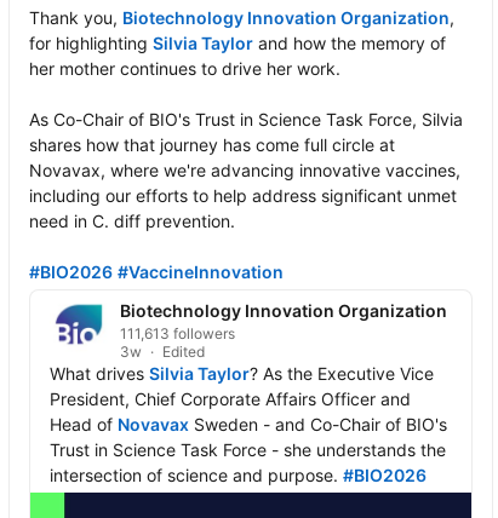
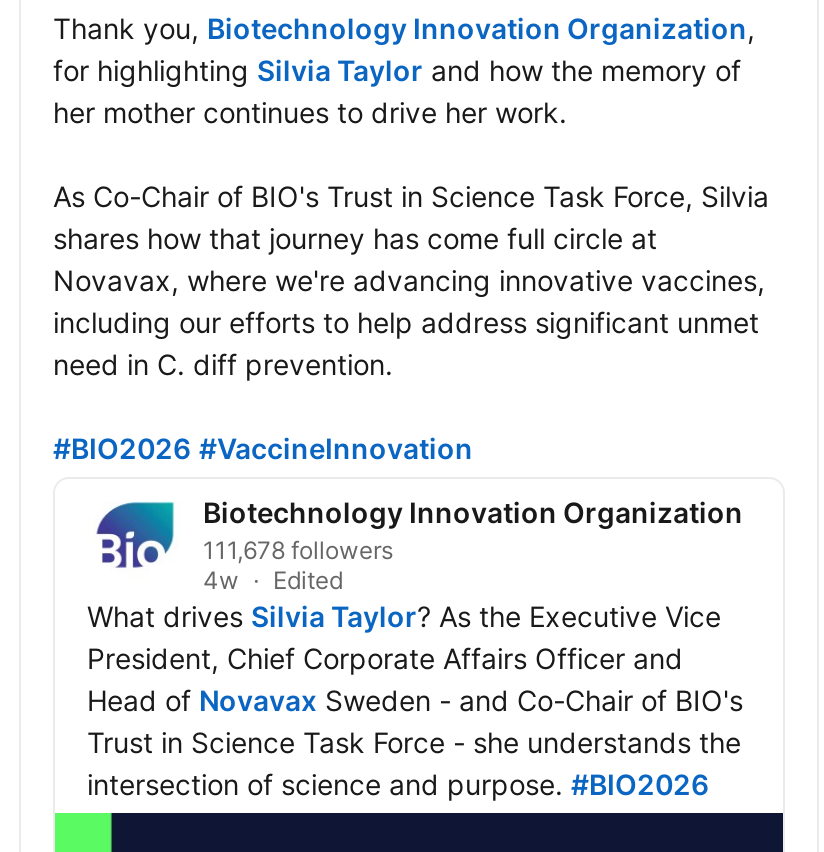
- 111,613 followers
- 3w
+ 111,678 followers
+ 4w
